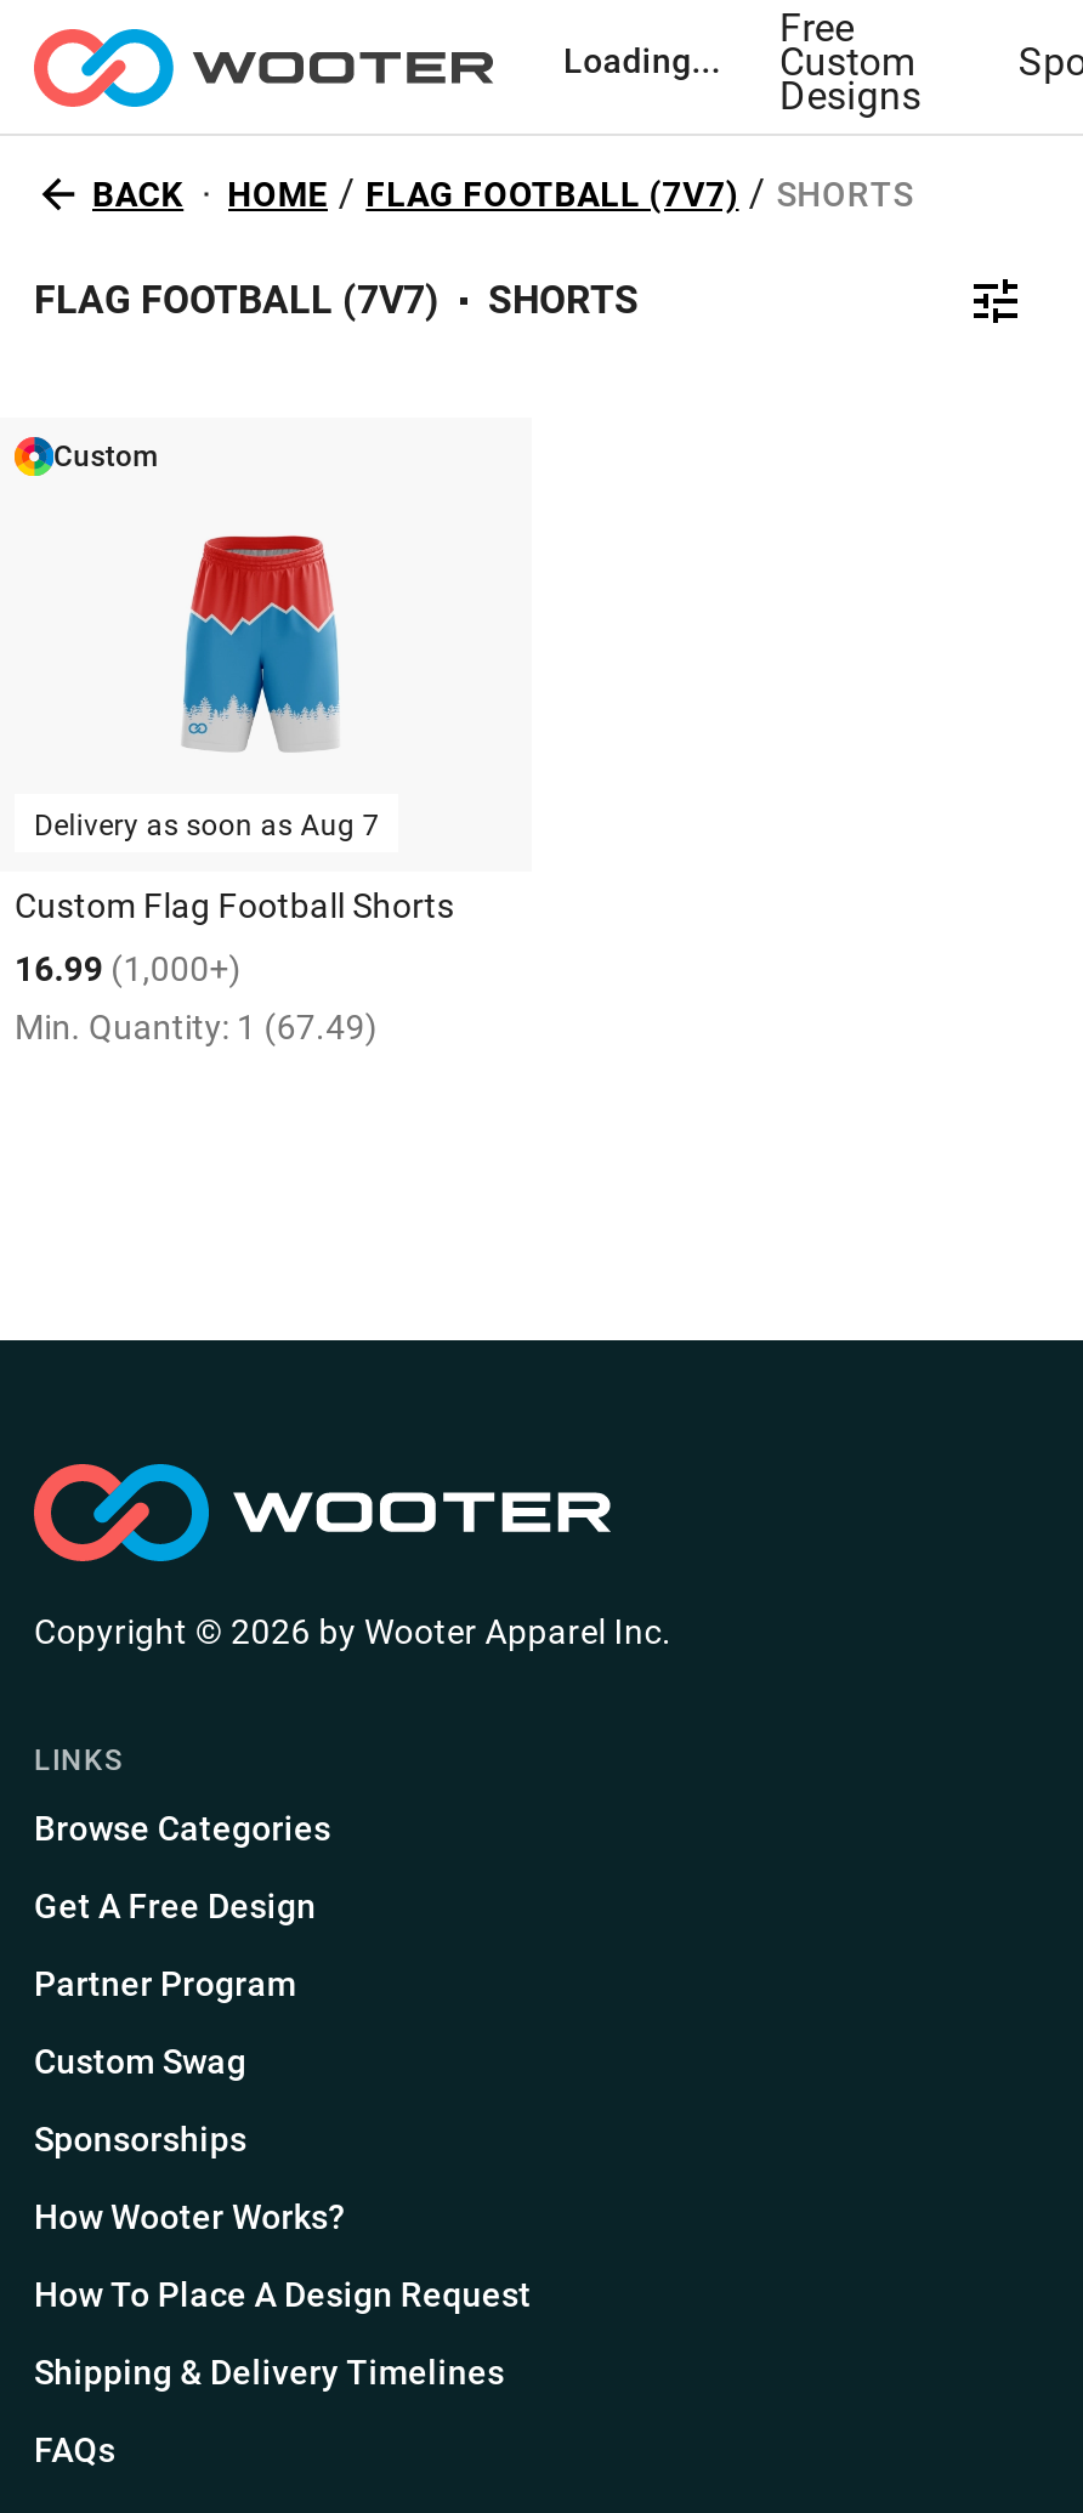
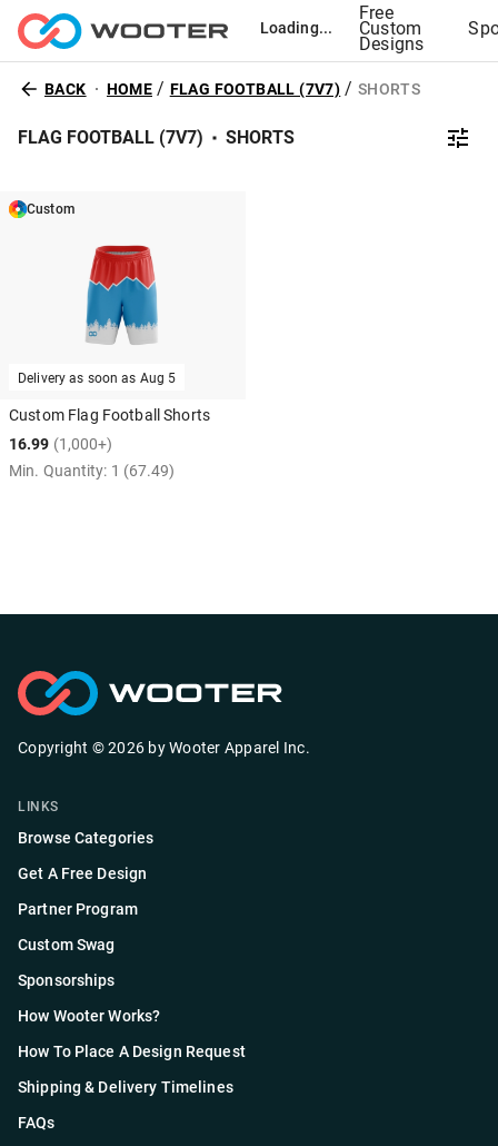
- Delivery as soon as Aug 7
+ Delivery as soon as Aug 5
